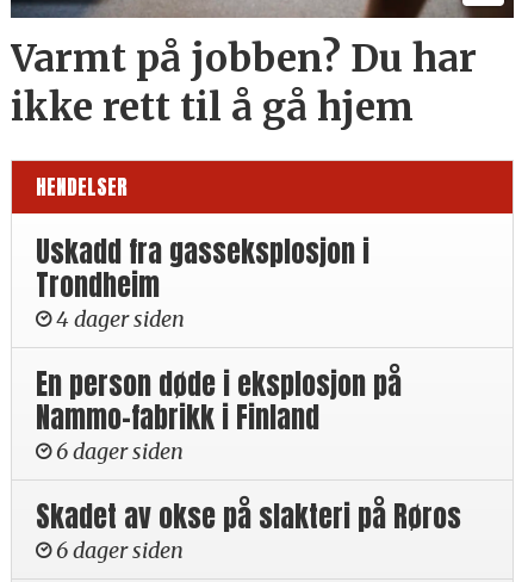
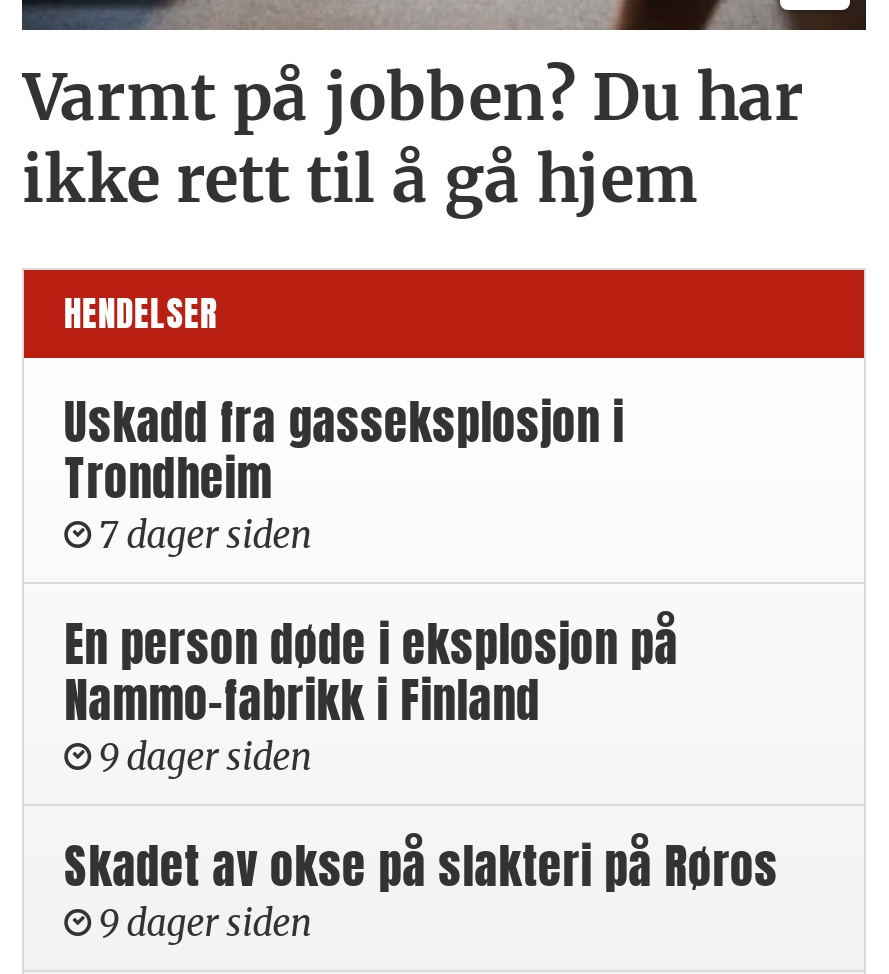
- 4 dager siden
+ 7 dager siden

- 6 dager siden
+ 9 dager siden

- 6 dager siden
+ 9 dager siden
